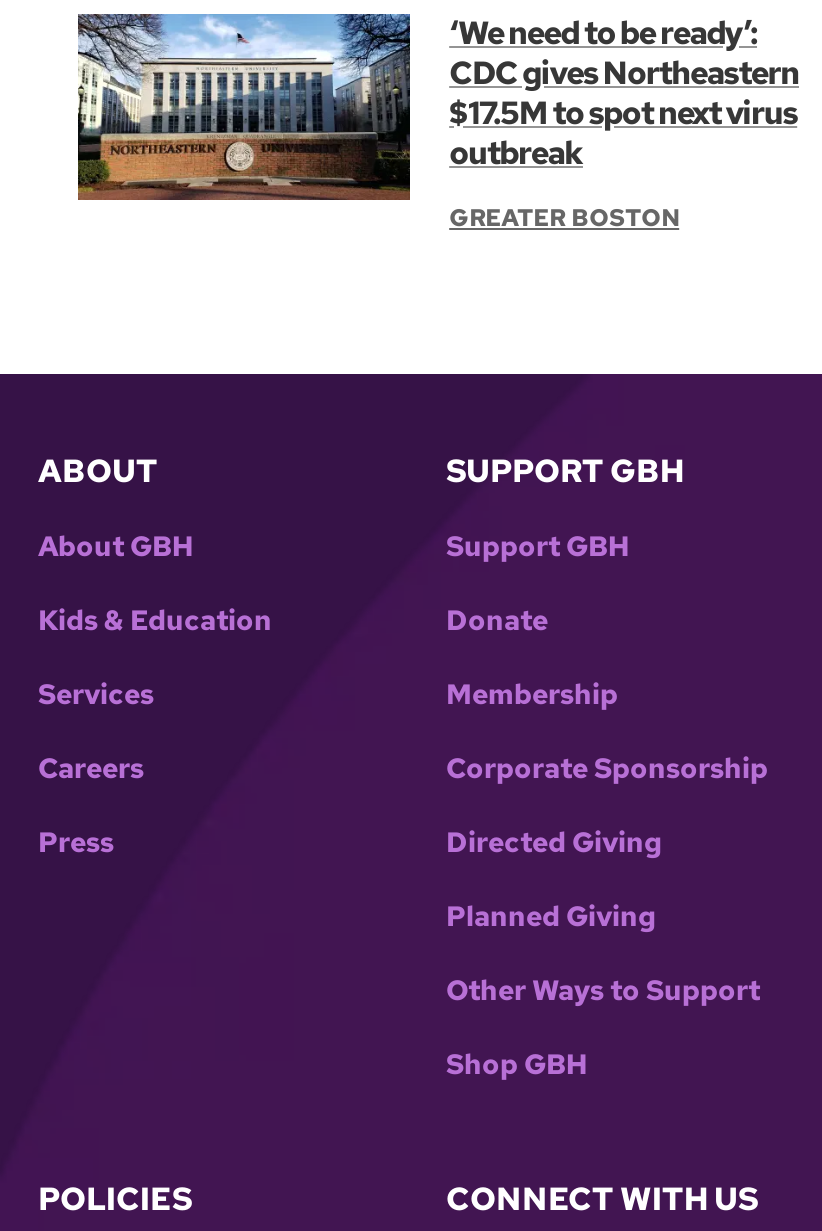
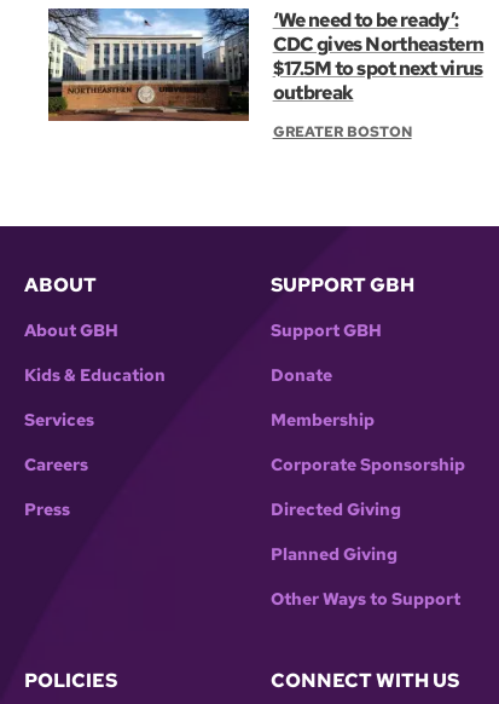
- Shop GBH
